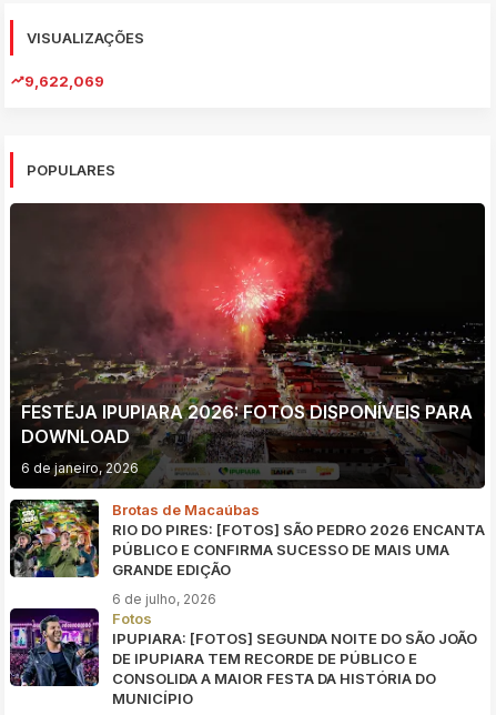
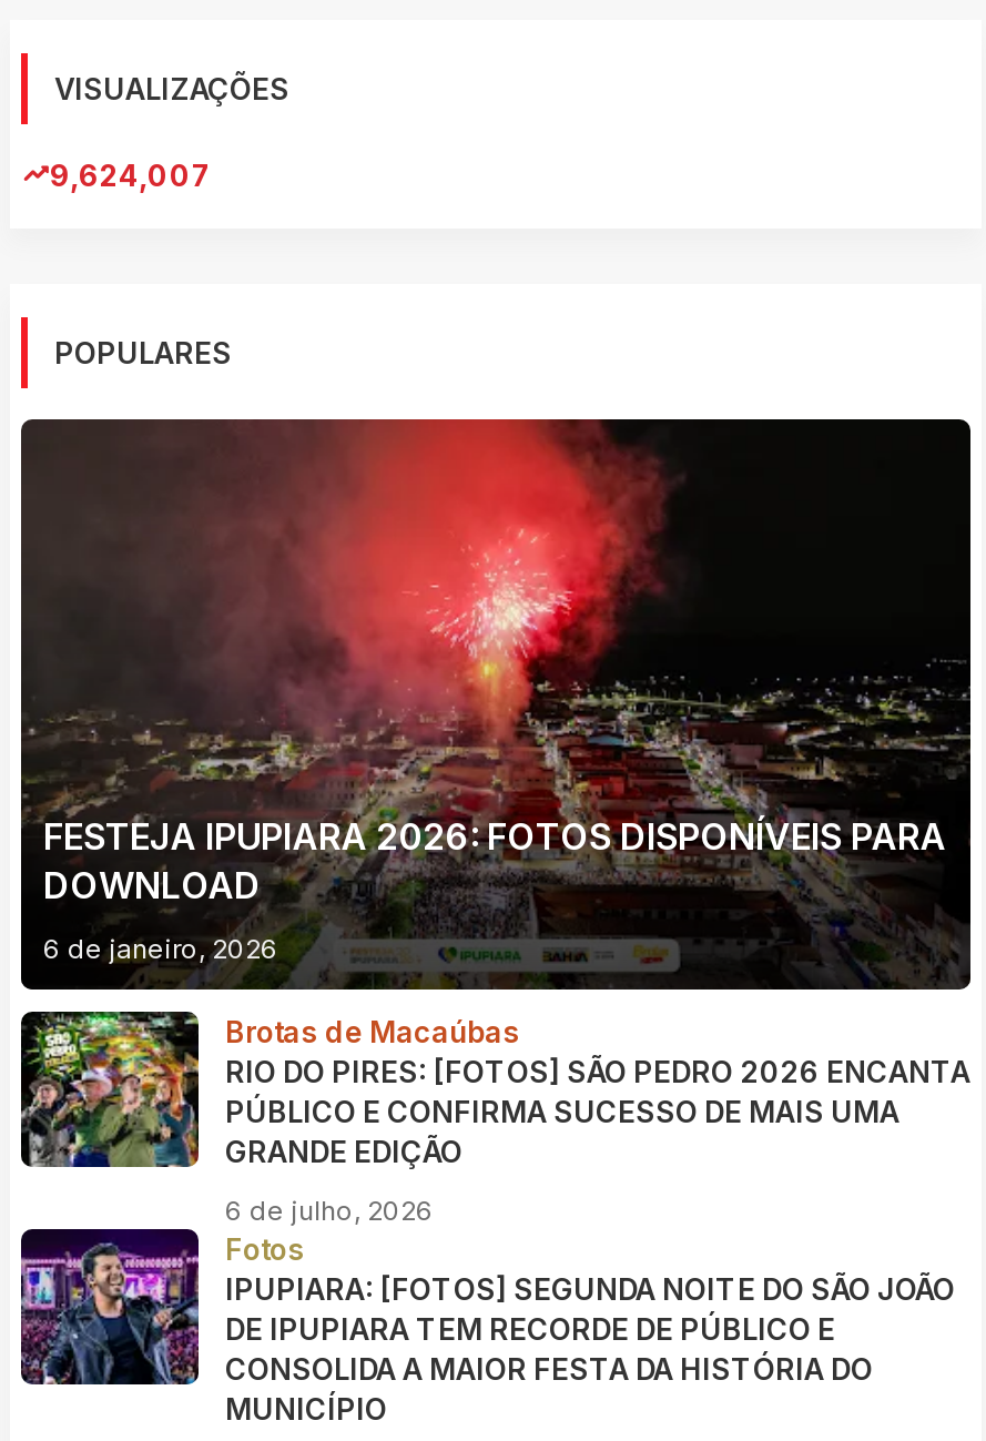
- 9,622,069
+ 9,624,007
